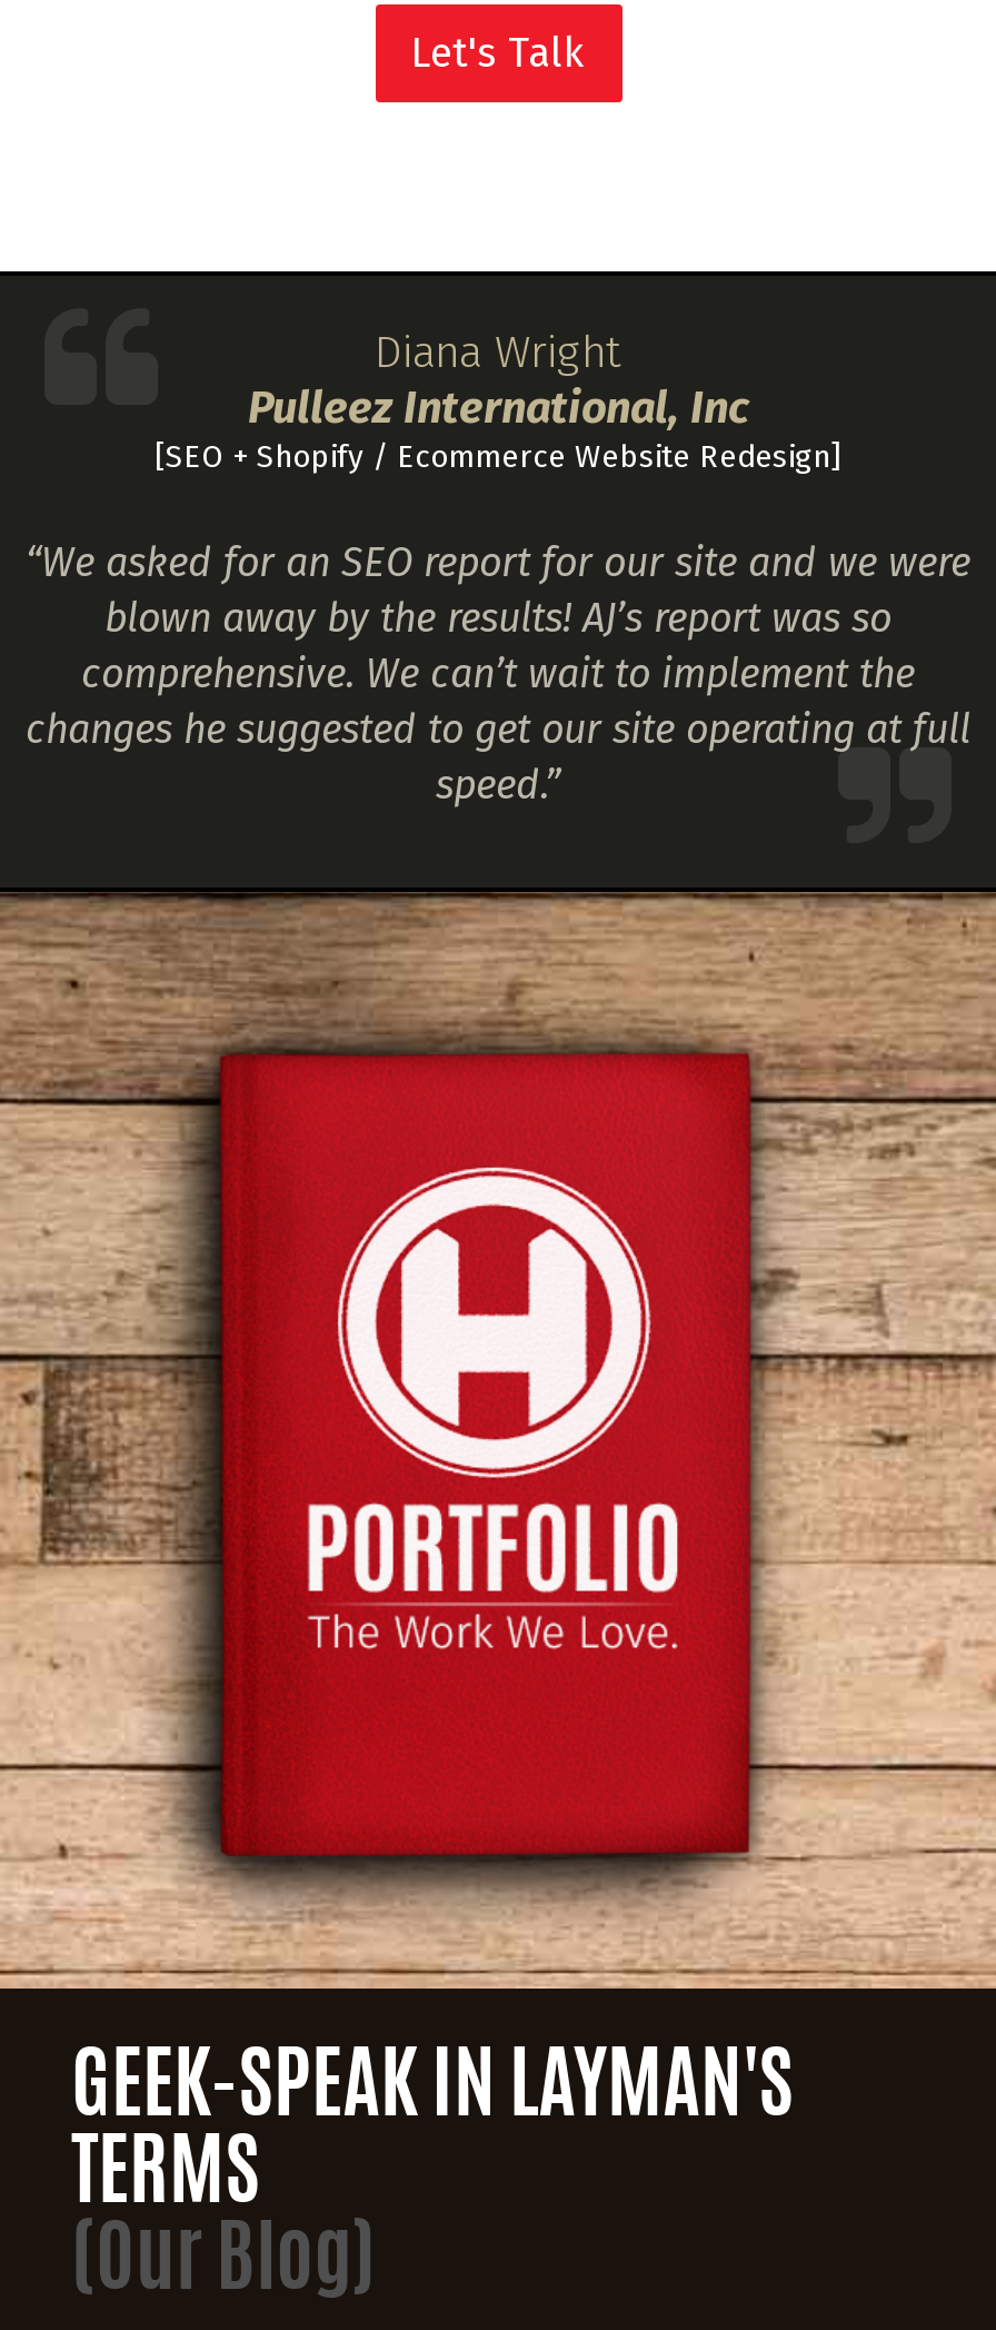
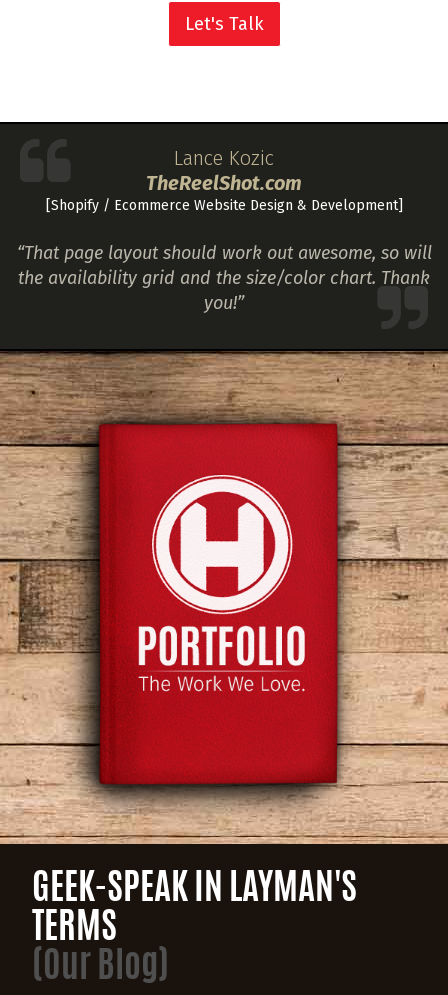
- Diana Wright
- Pulleez International, Inc
- [SEO + Shopify / Ecommerce Website Redesign]
+ Lance Kozic
+ TheReelShot.com
+ [Shopify / Ecommerce Website Design & Development]

- “We asked for an SEO report for our site and we were
- blown away by the results! AJ’s report was so
- comprehensive. We can’t wait to implement the
- changes he suggested to get our site operating at full
- speed.”
+ “That page layout should work out awesome, so will
+ the availability grid and the size/color chart. Thank
+ you!”
